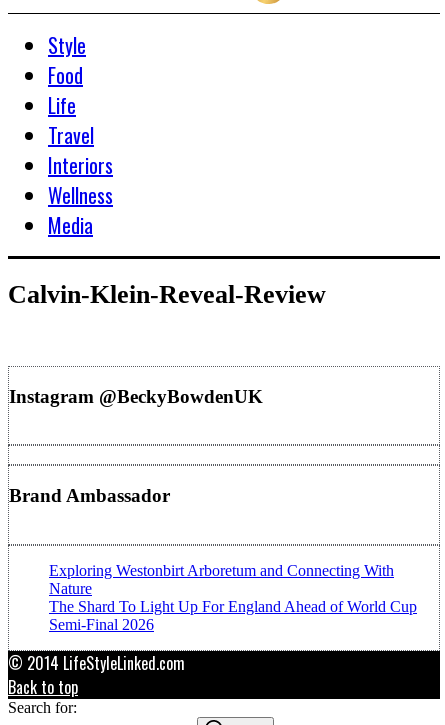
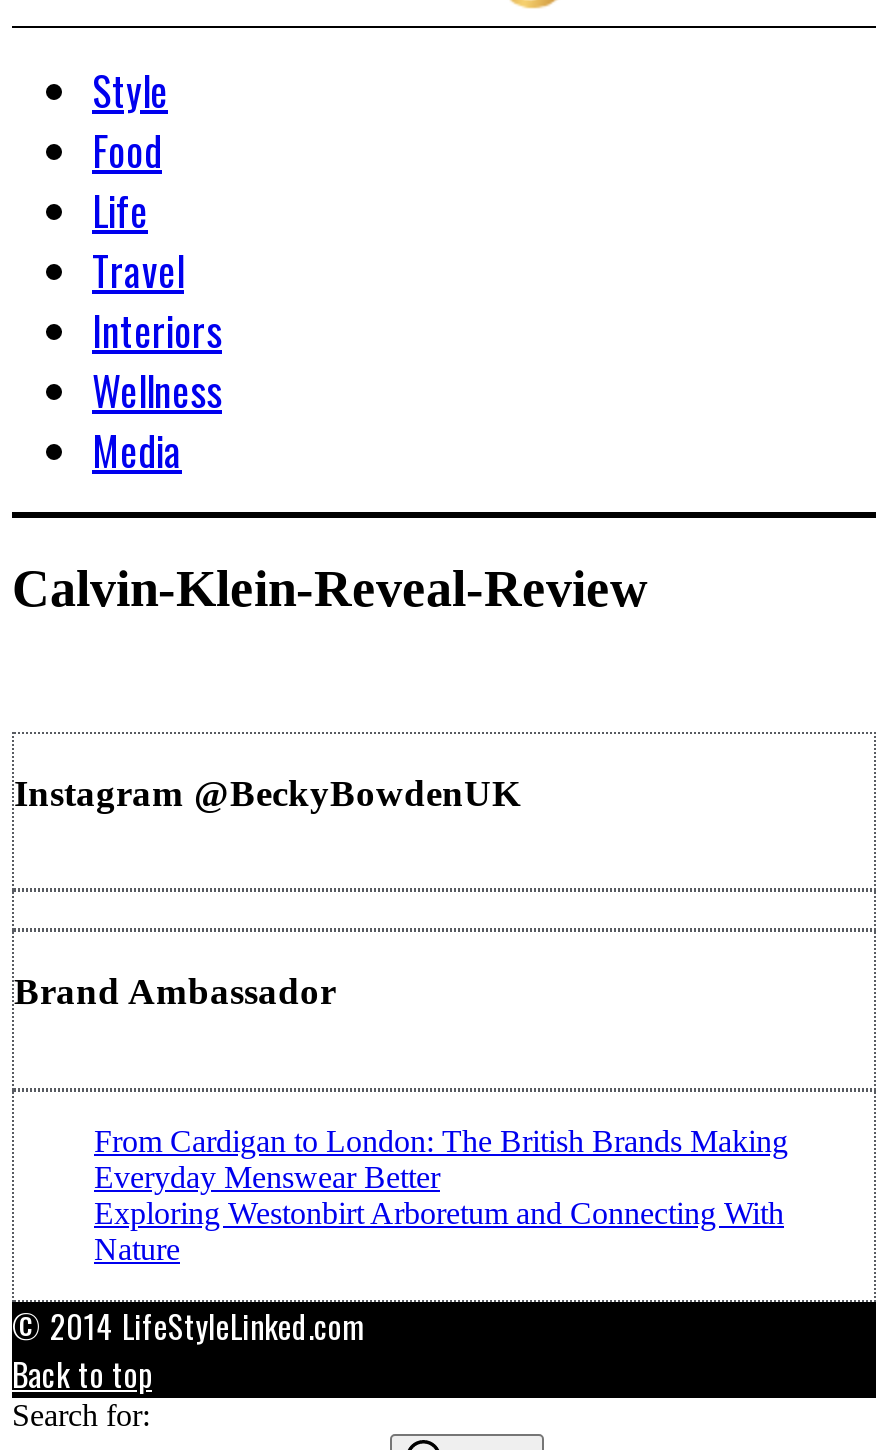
+ From Cardigan to London: The British Brands Making
+ Everyday Menswear Better

moved down: Exploring Westonbirt Arboretum and Connecting With | Nature

- The Shard To Light Up For England Ahead of World Cup
- Semi-Final 2026
